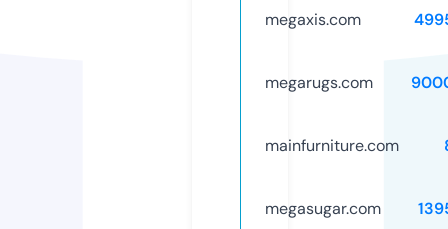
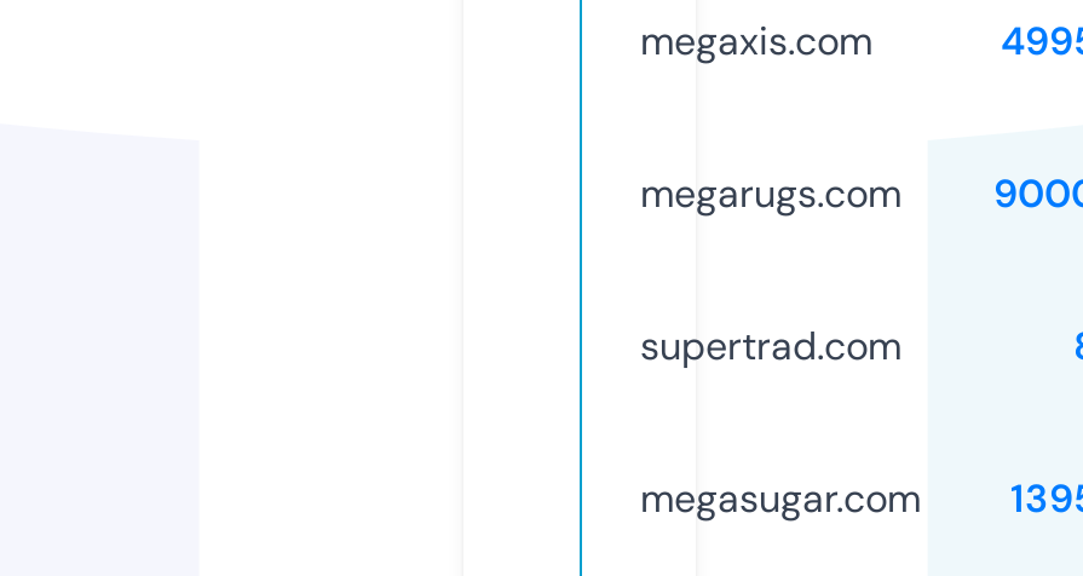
- mainfurniture.com
+ supertrad.com
